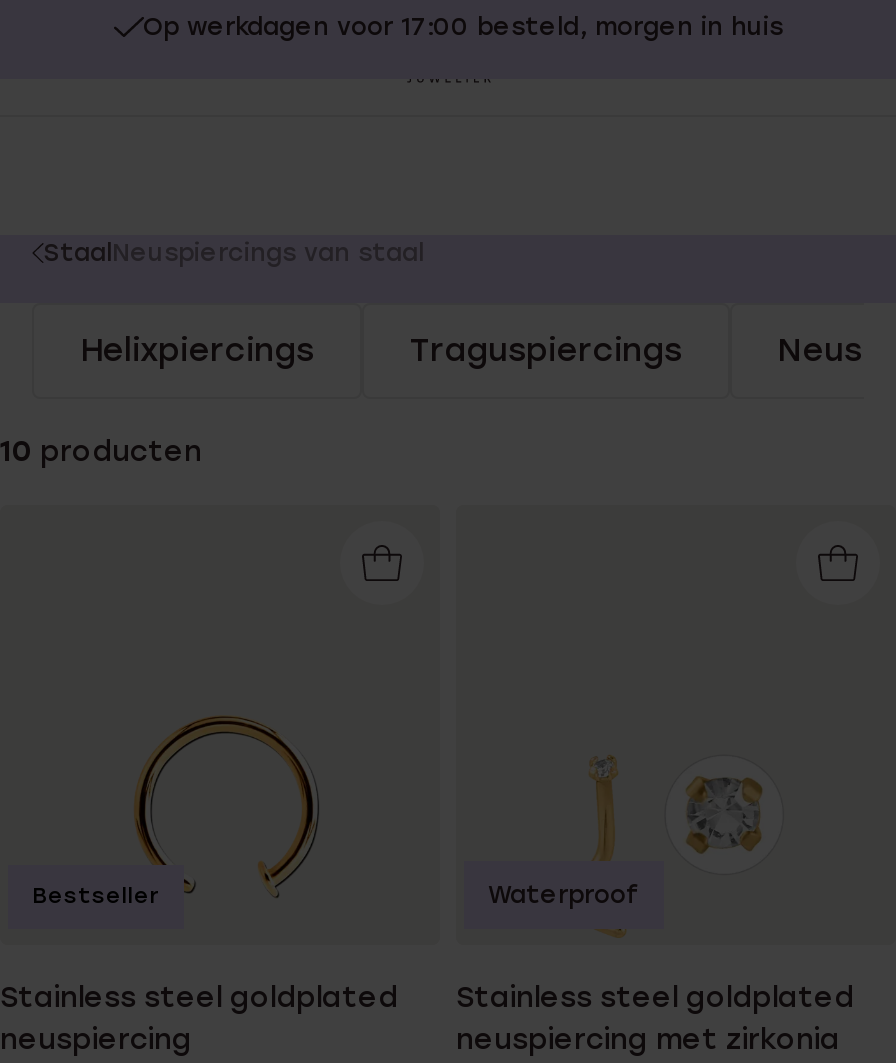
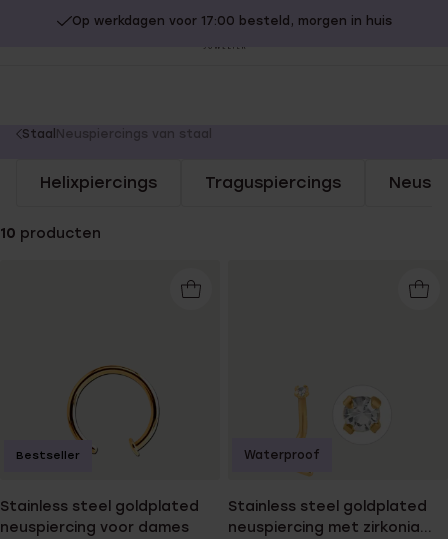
- neuspiercing
+ neuspiercing voor dames
